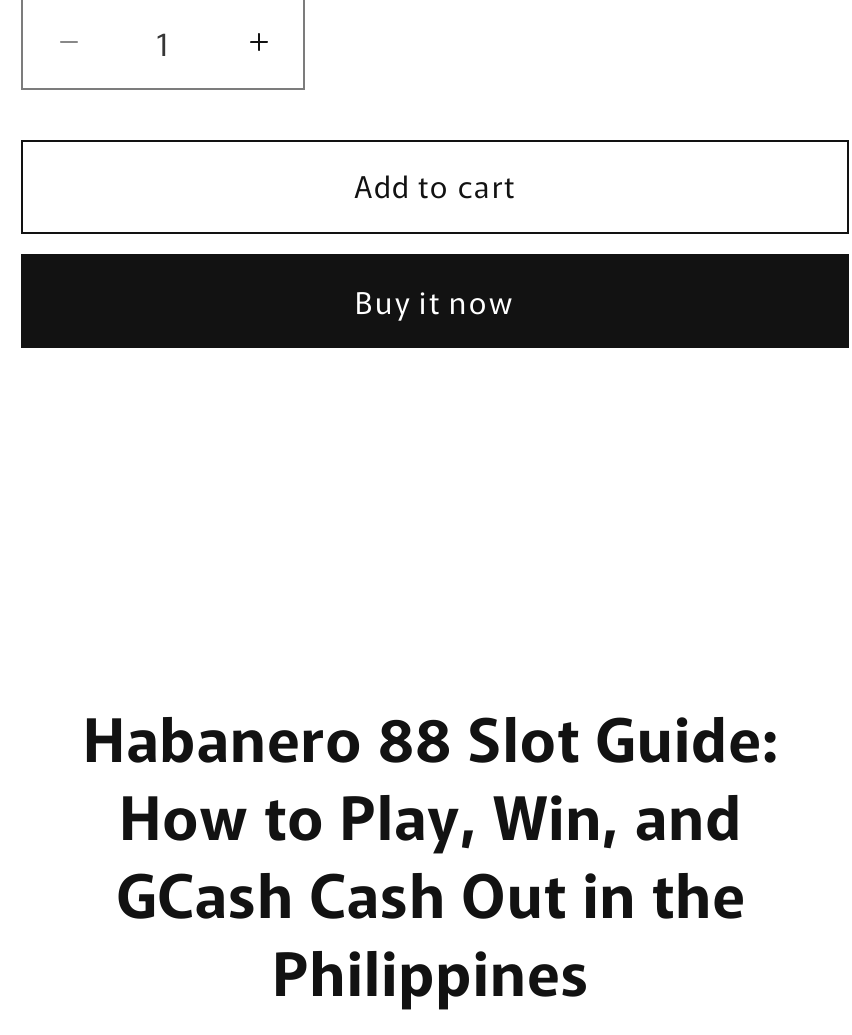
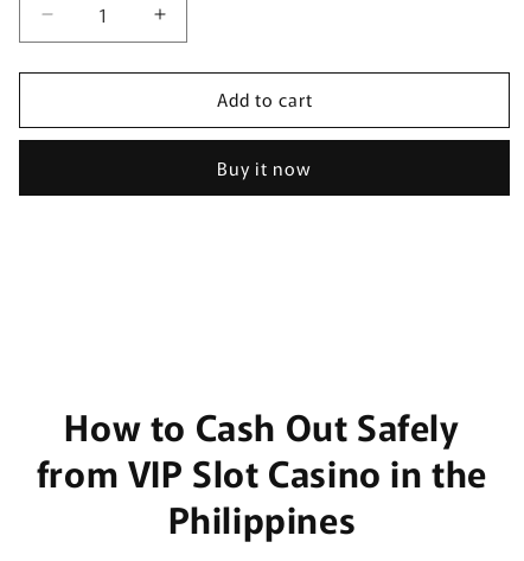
- Habanero 88 Slot Guide:
- How to Play, Win, and
- GCash Cash Out in the
+ How to Cash Out Safely
+ from VIP Slot Casino in the
